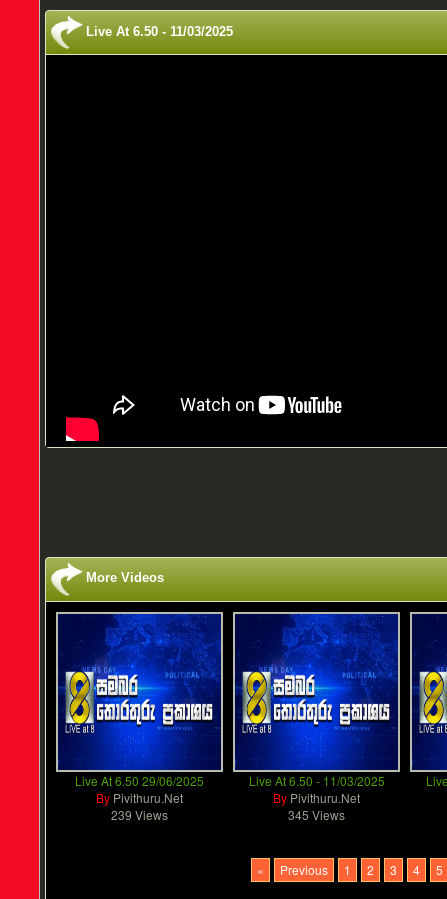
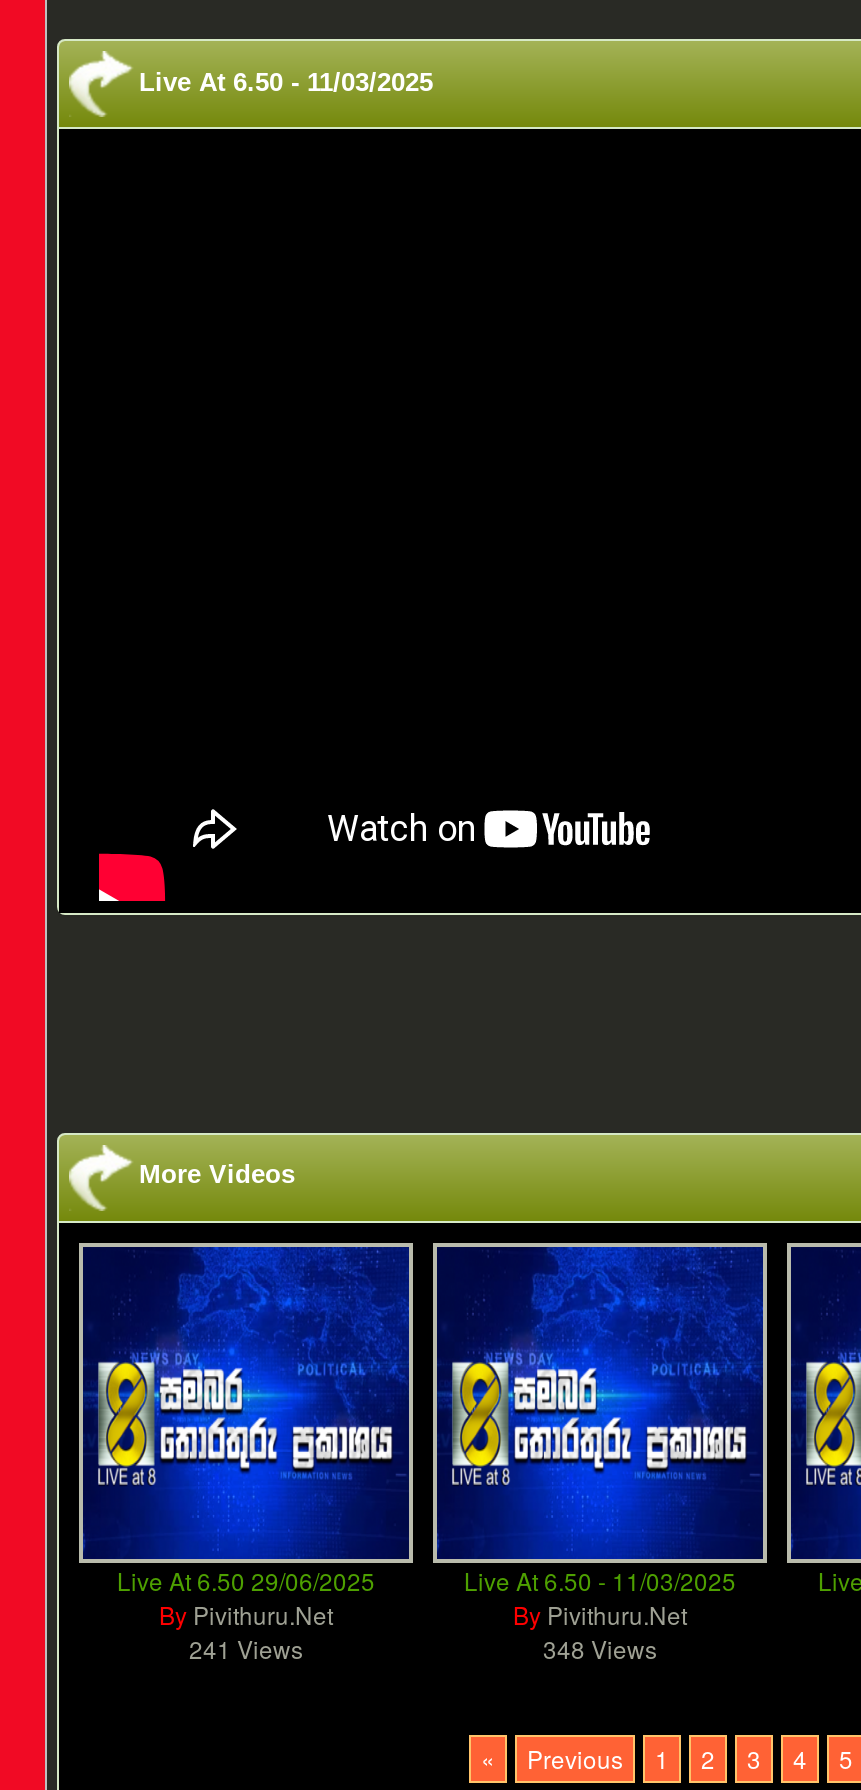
- 239 Views
+ 241 Views

- 345 Views
+ 348 Views
